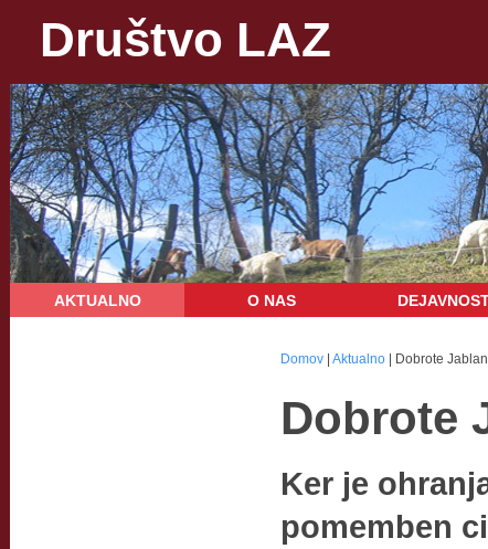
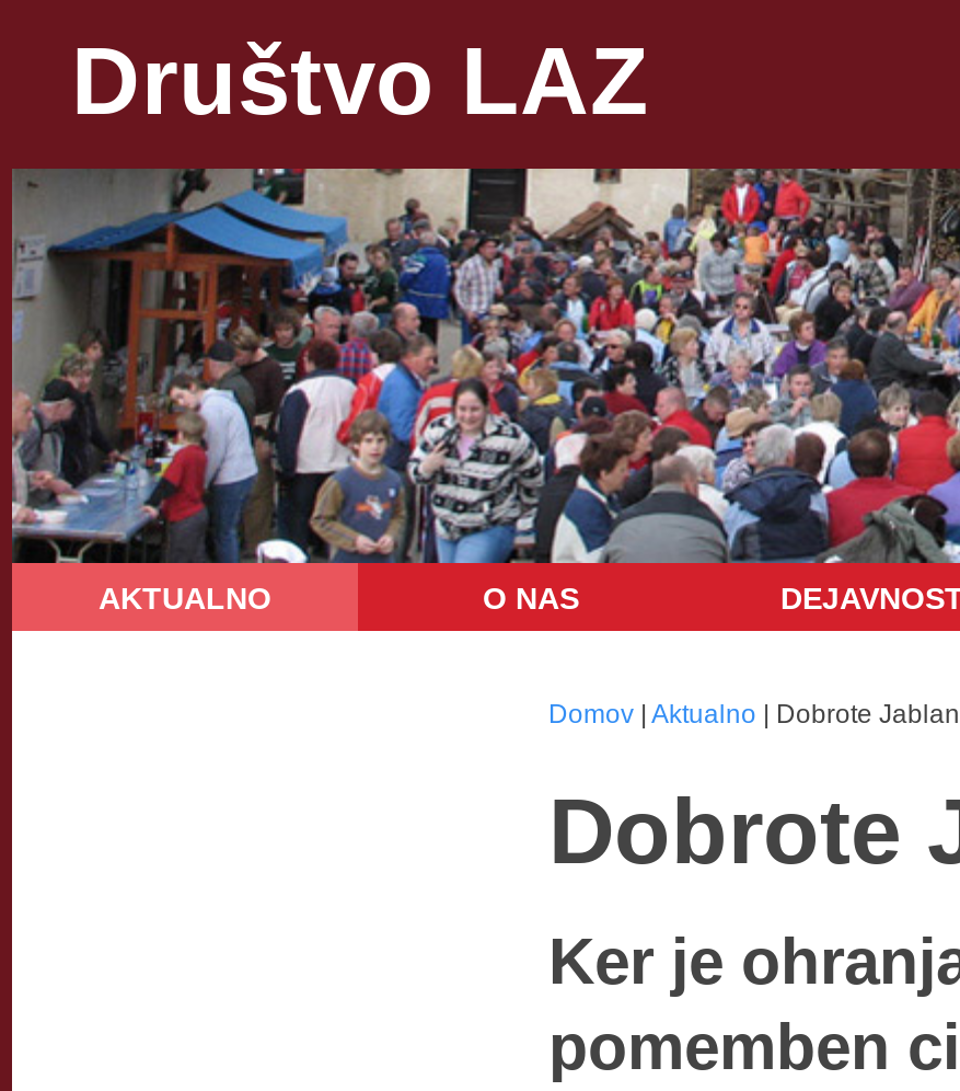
- [image]
+ [image]
